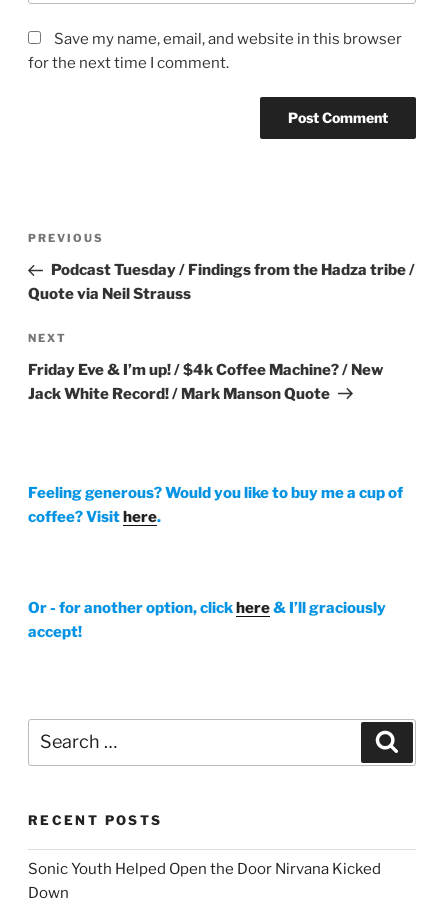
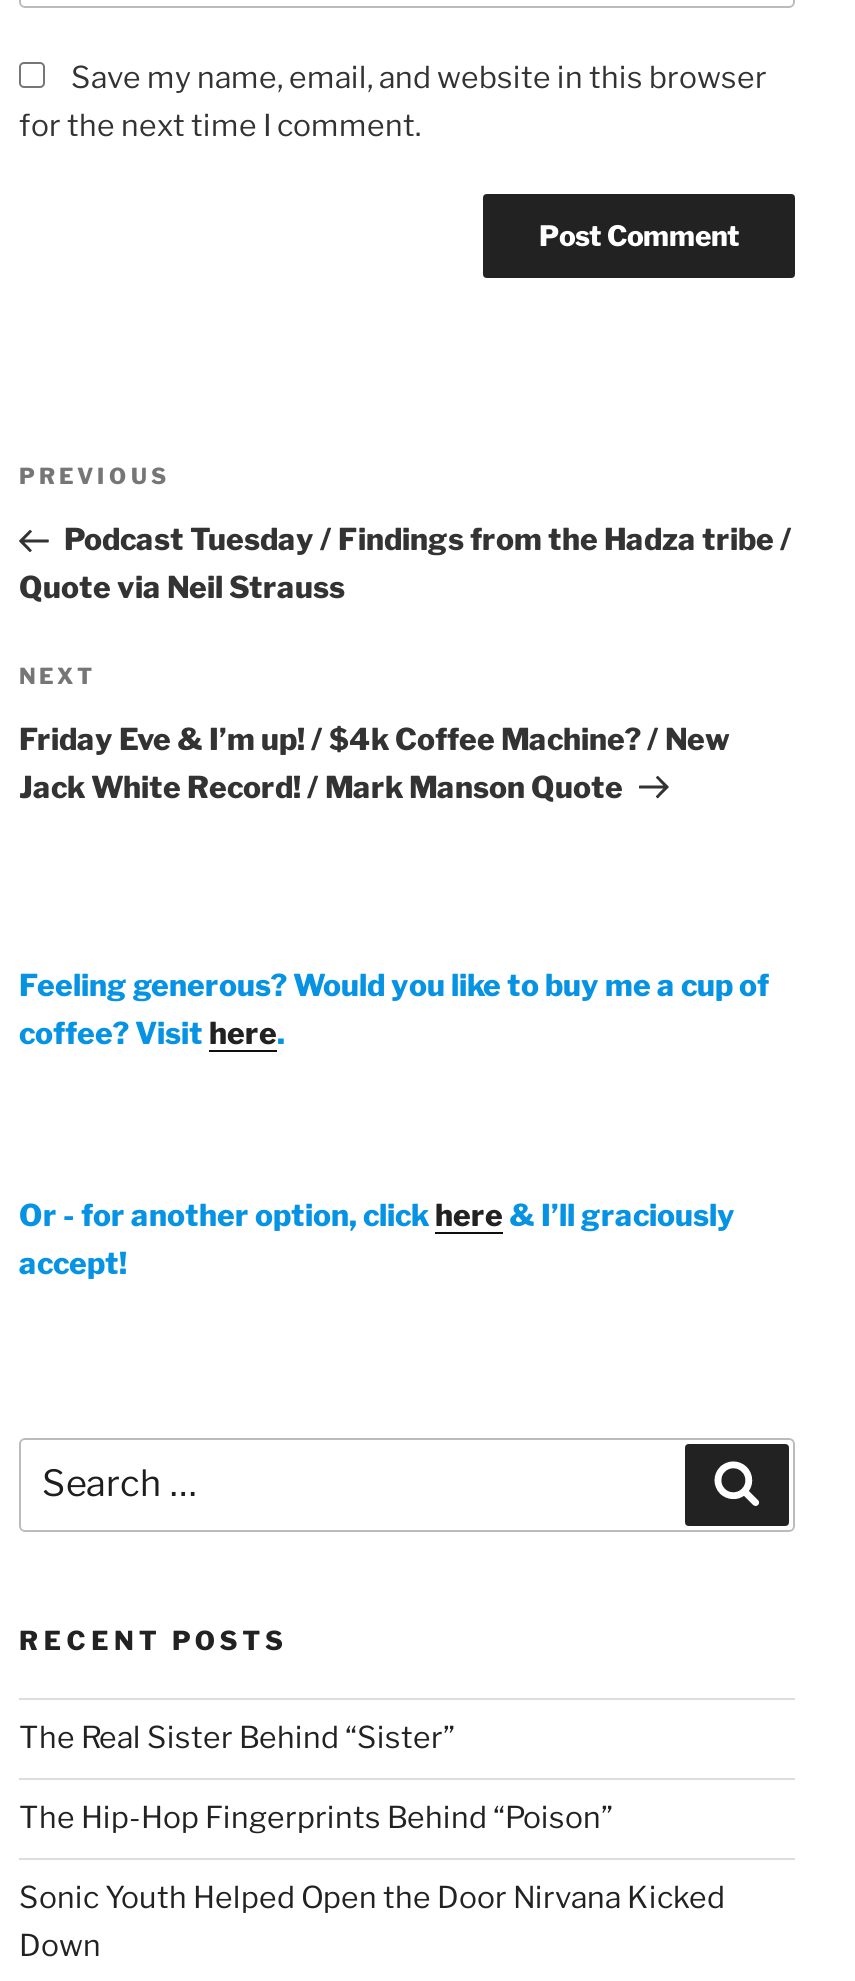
+ The Real Sister Behind “Sister”
+ The Hip-Hop Fingerprints Behind “Poison”
